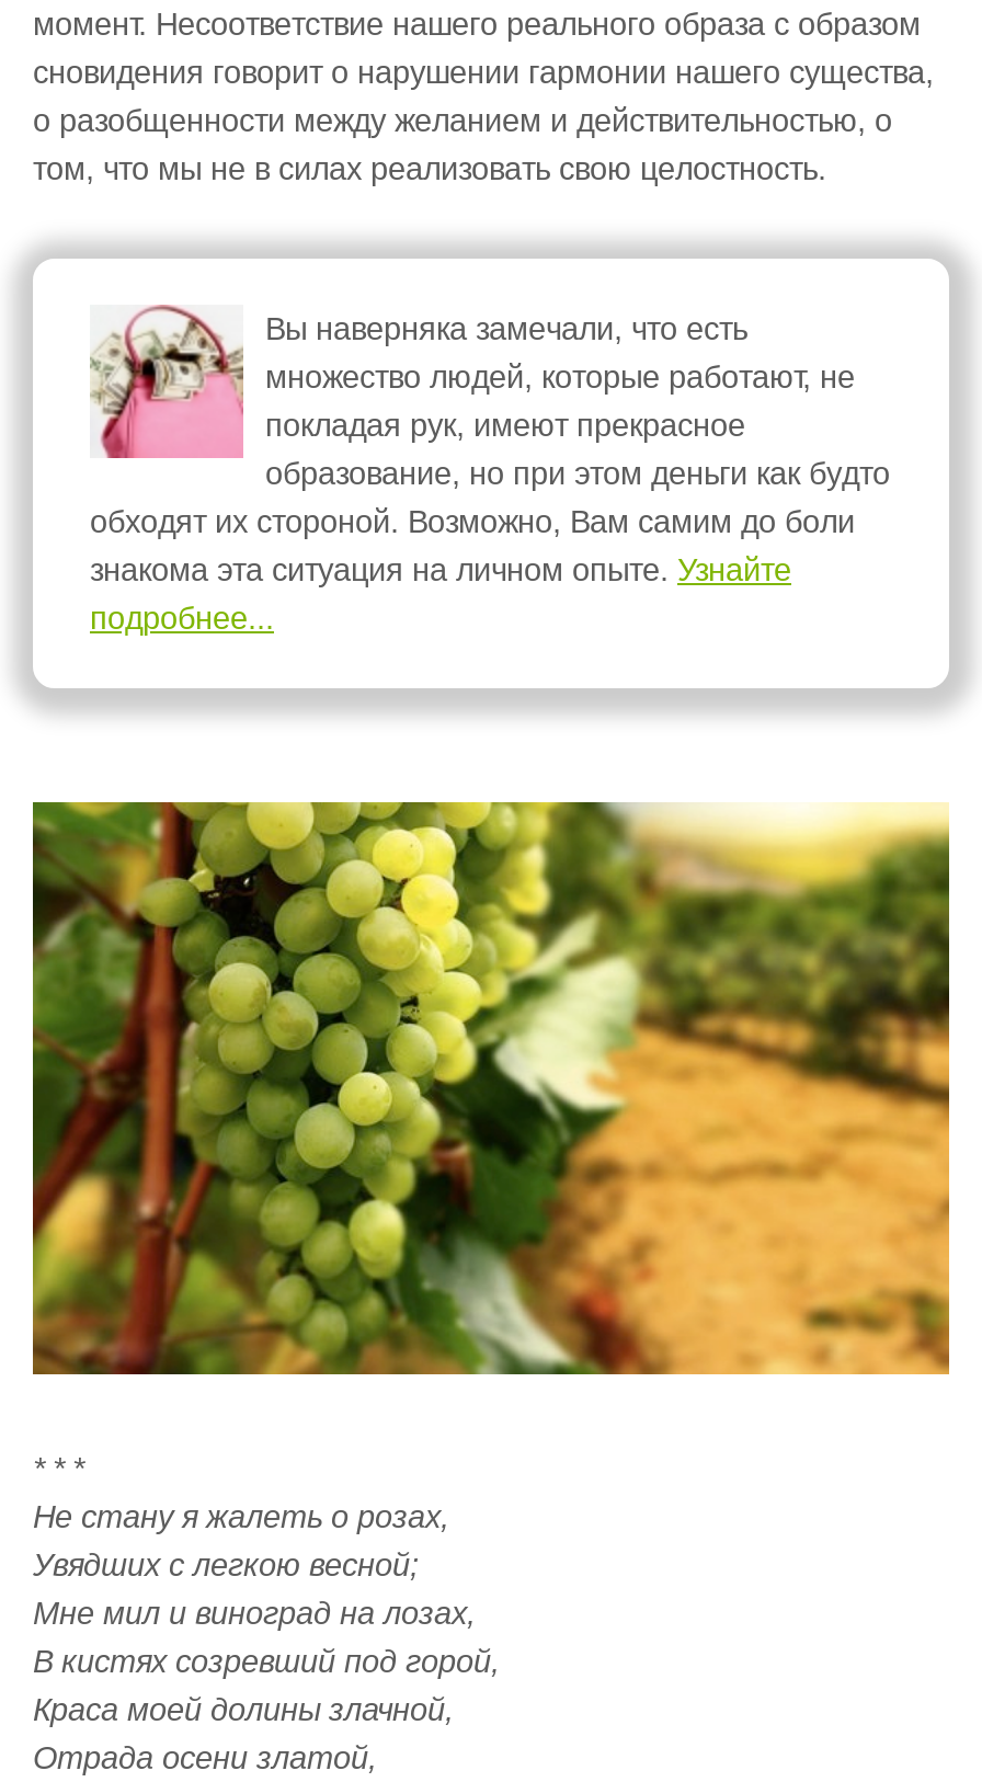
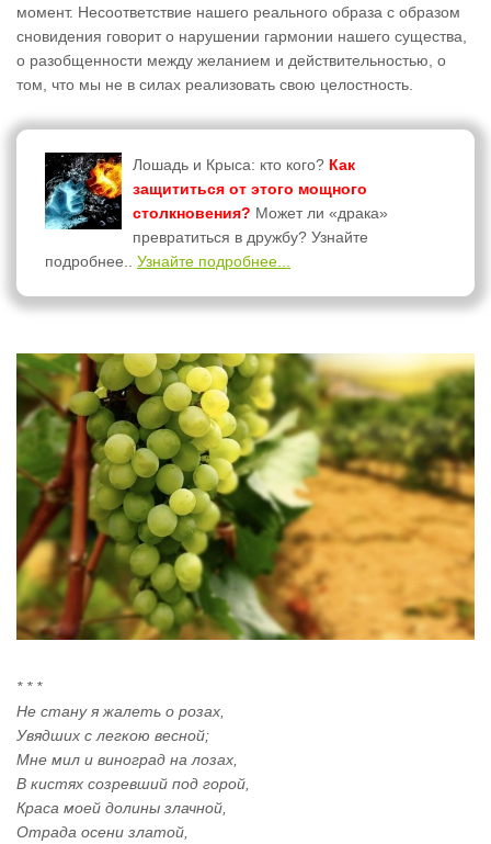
- [image]
- Вы наверняка замечали, что есть
- множество людей, которые работают, не
- покладая рук, имеют прекрасное
- образование, но при этом деньги как будто
- обходят их стороной. Возможно, Вам самим до боли
- знакома эта ситуация на личном опыте. Узнайте
- подробнее...
+ [image]
+ Лошадь и Крыса: кто кого? Как
+ защититься от этого мощного
+ столкновения? Может ли «драка»
+ превратиться в дружбу? Узнайте
+ подробнее.. Узнайте подробнее...
